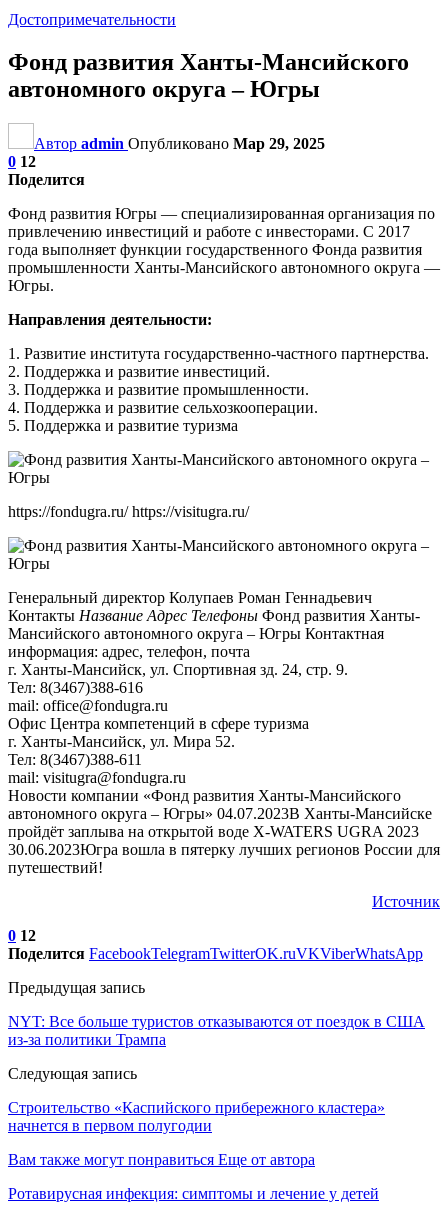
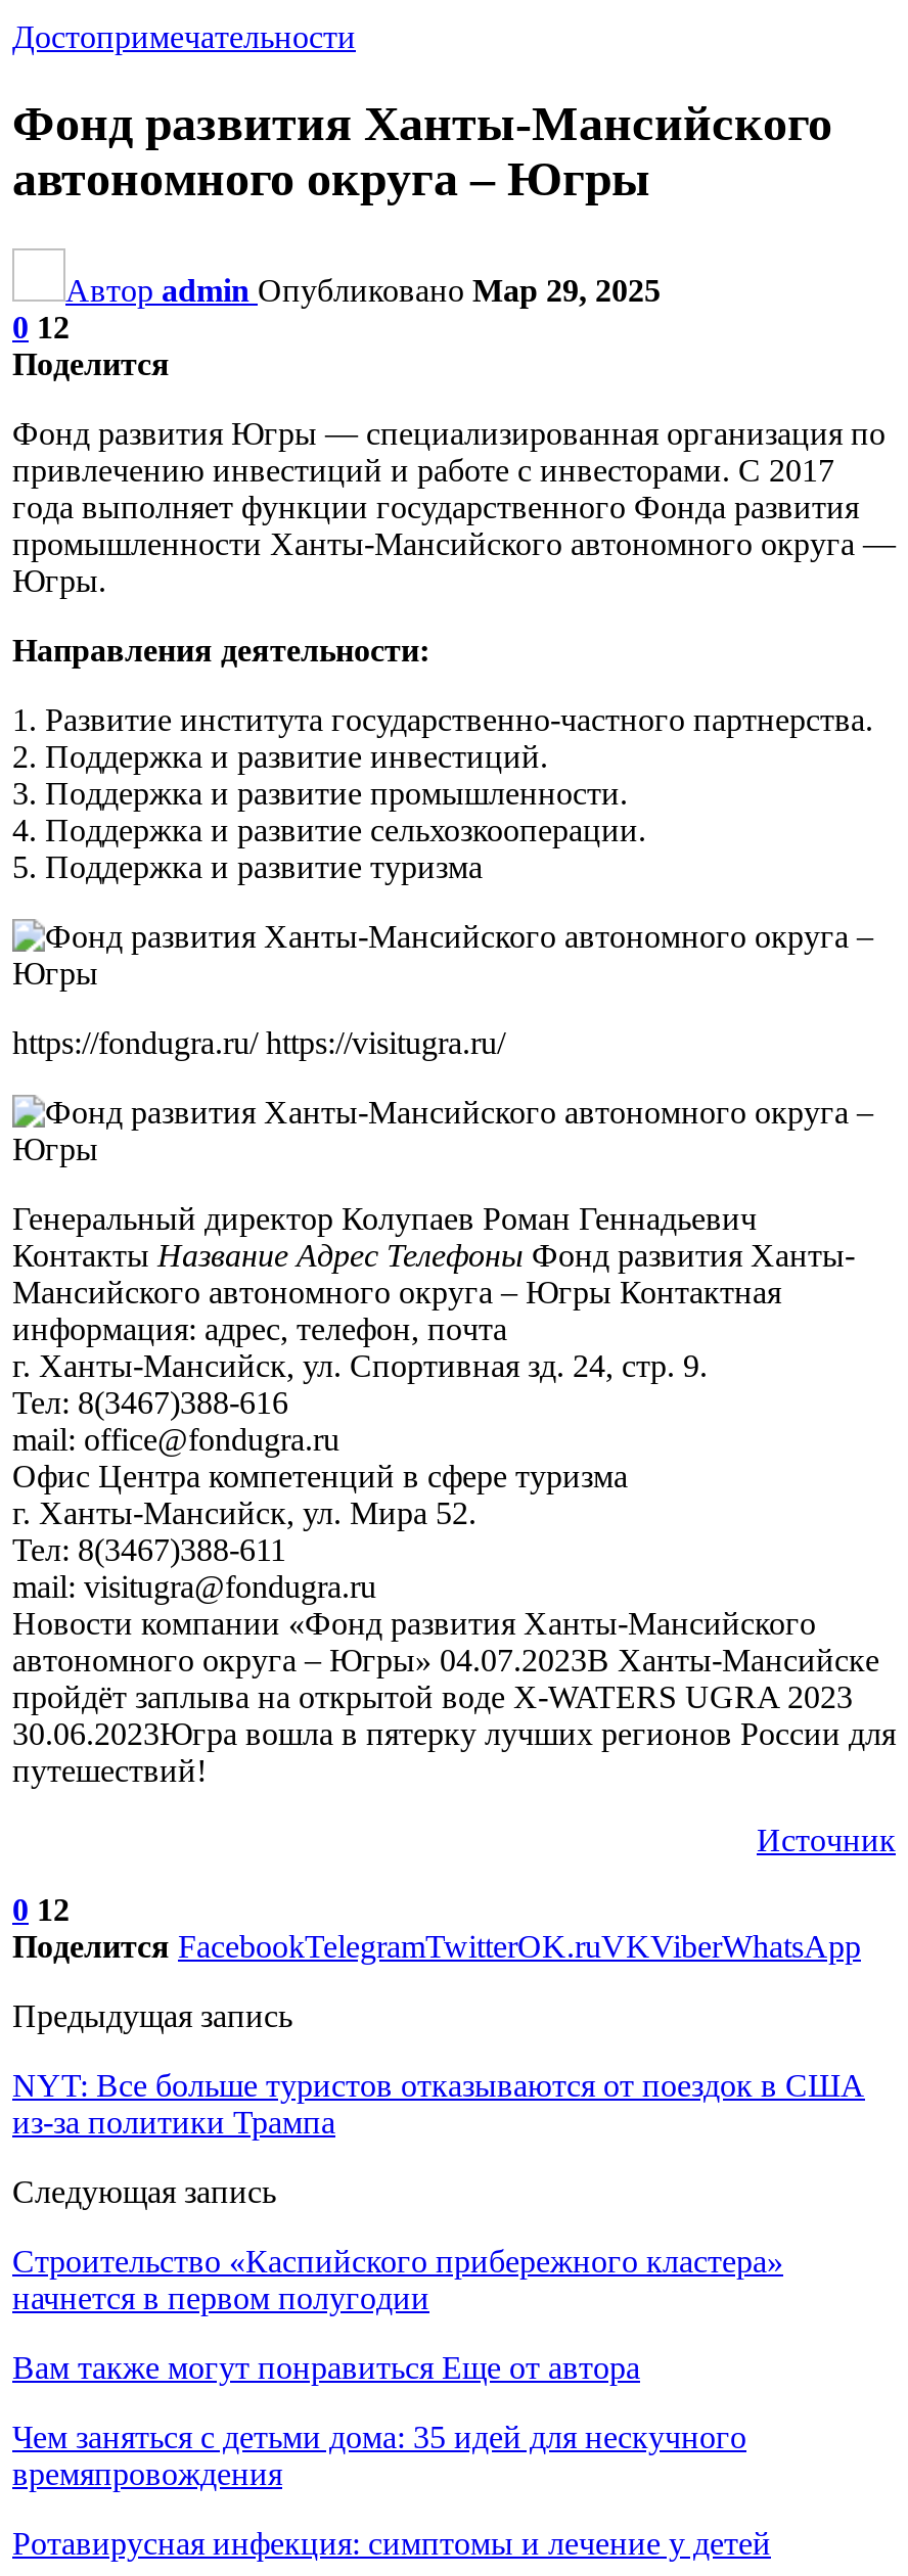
+ Чем заняться с детьми дома: 35 идей для нескучного
+ времяпровождения
